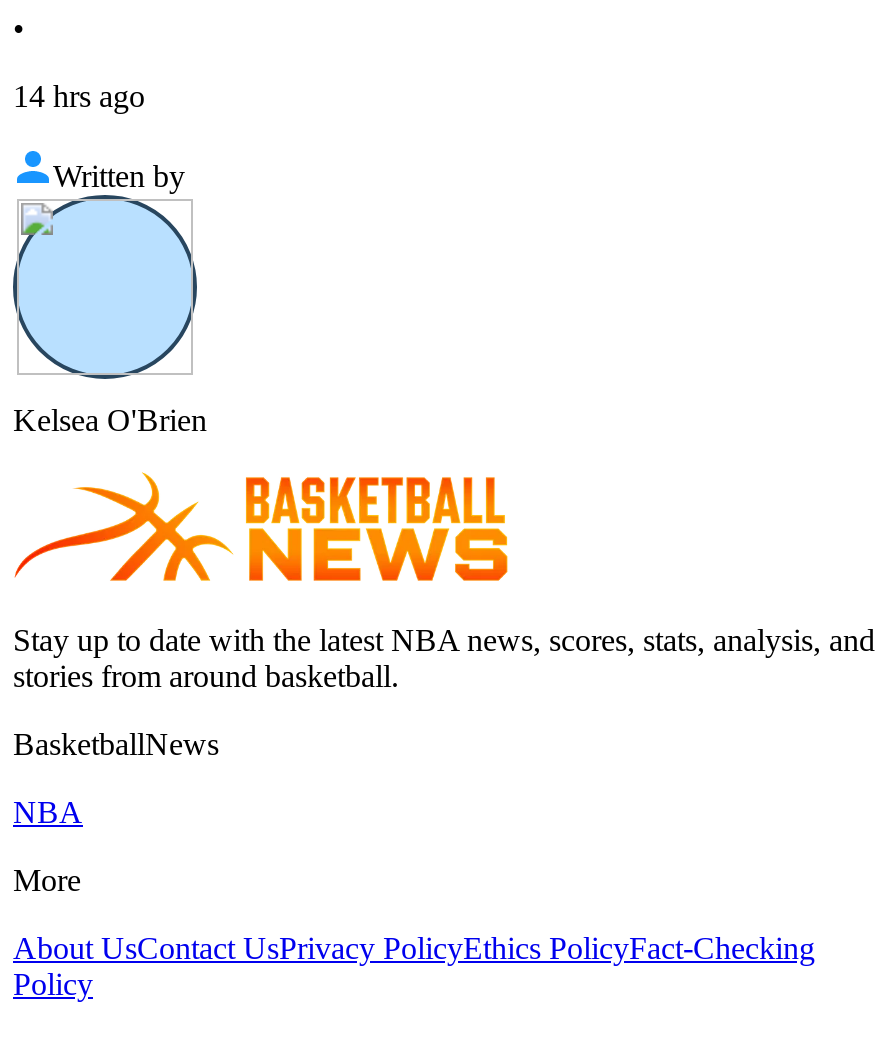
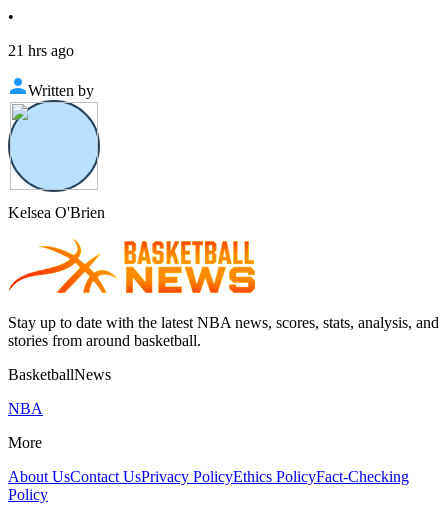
- 14 hrs ago
+ 21 hrs ago
